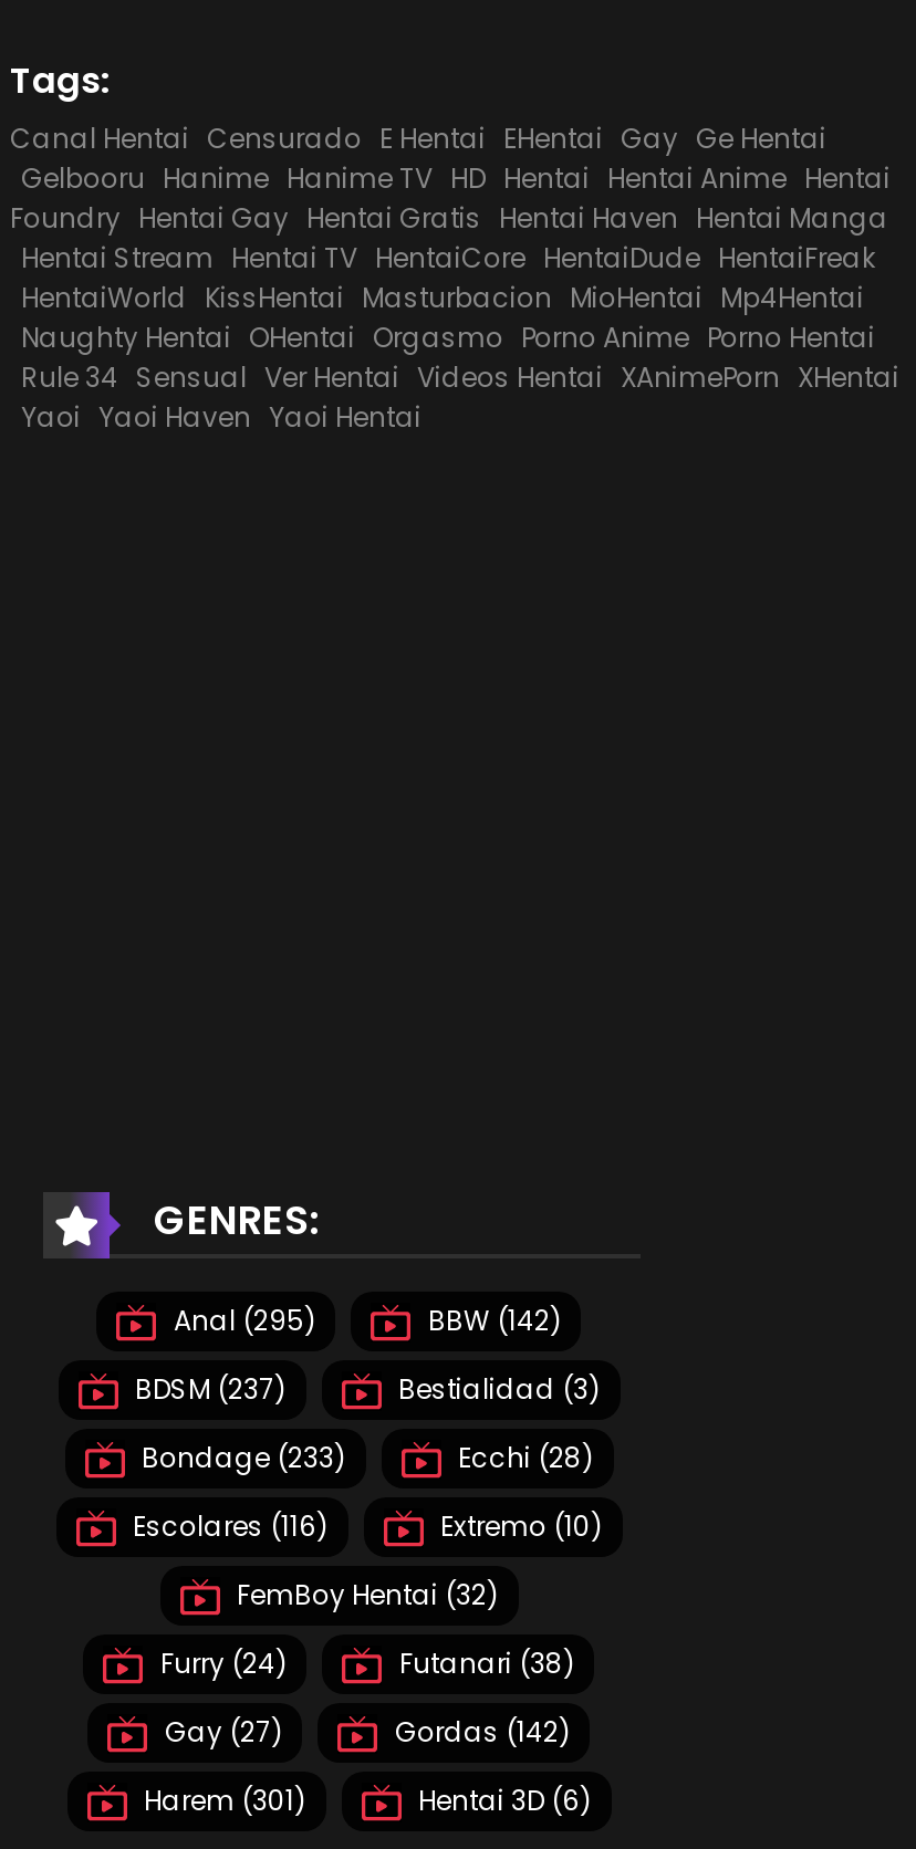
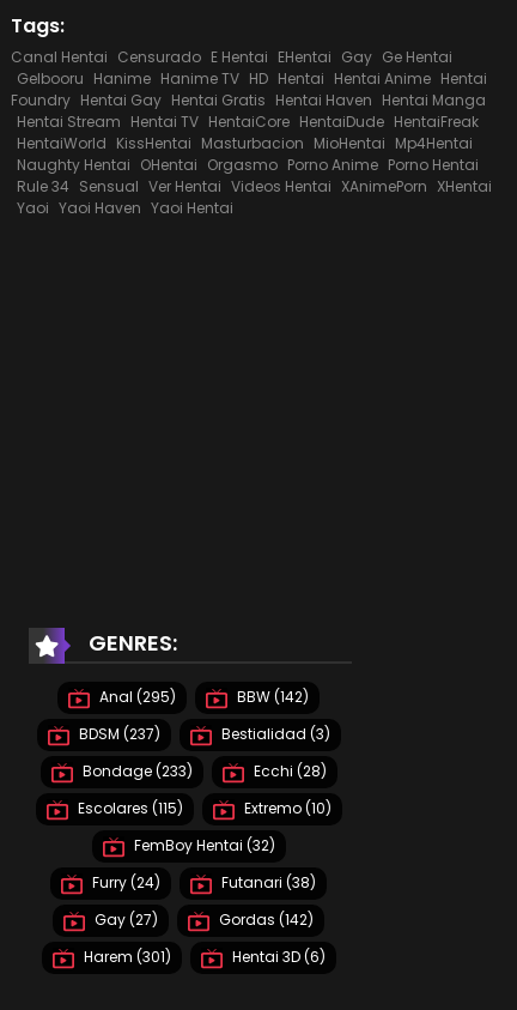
- Escolares (116)
+ Escolares (115)
